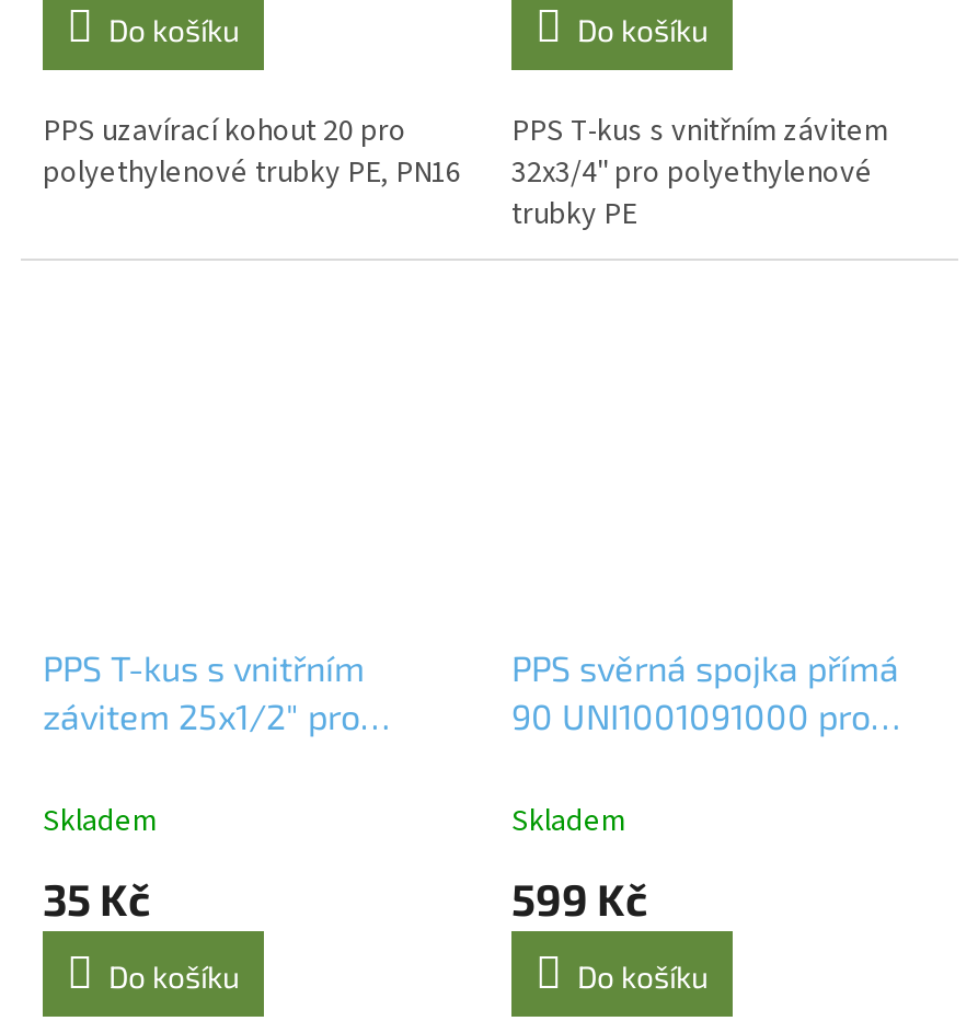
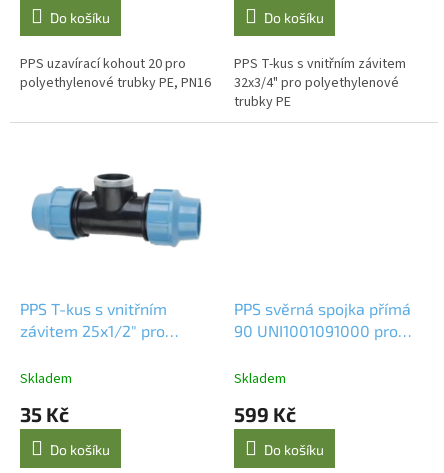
+ [image]
